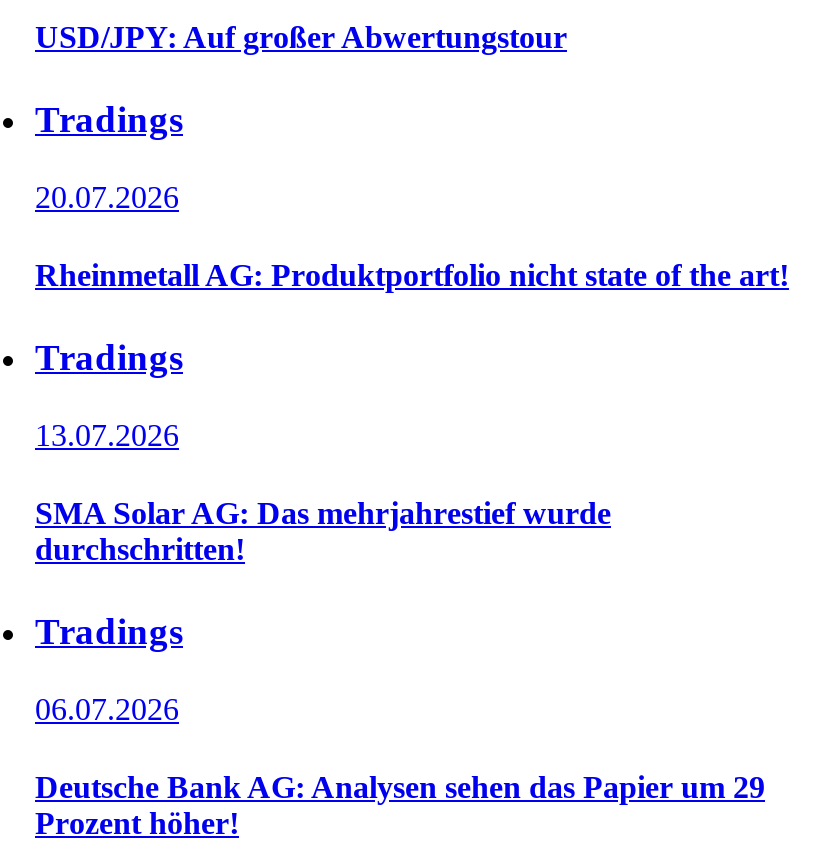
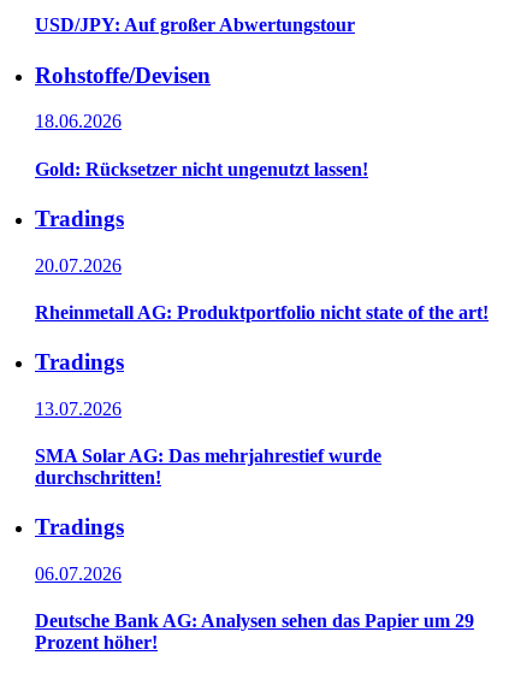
+ Rohstoffe/Devisen
+ 18.06.2026
+ Gold: Rücksetzer nicht ungenutzt lassen!
